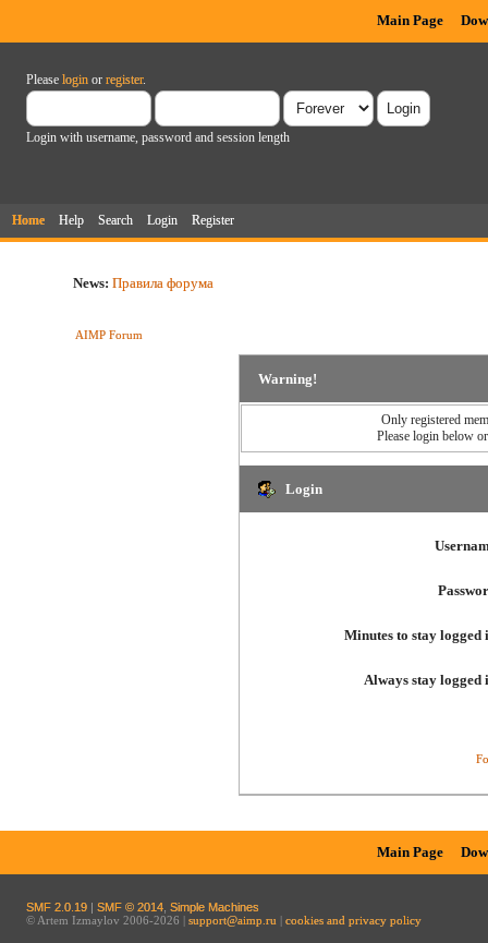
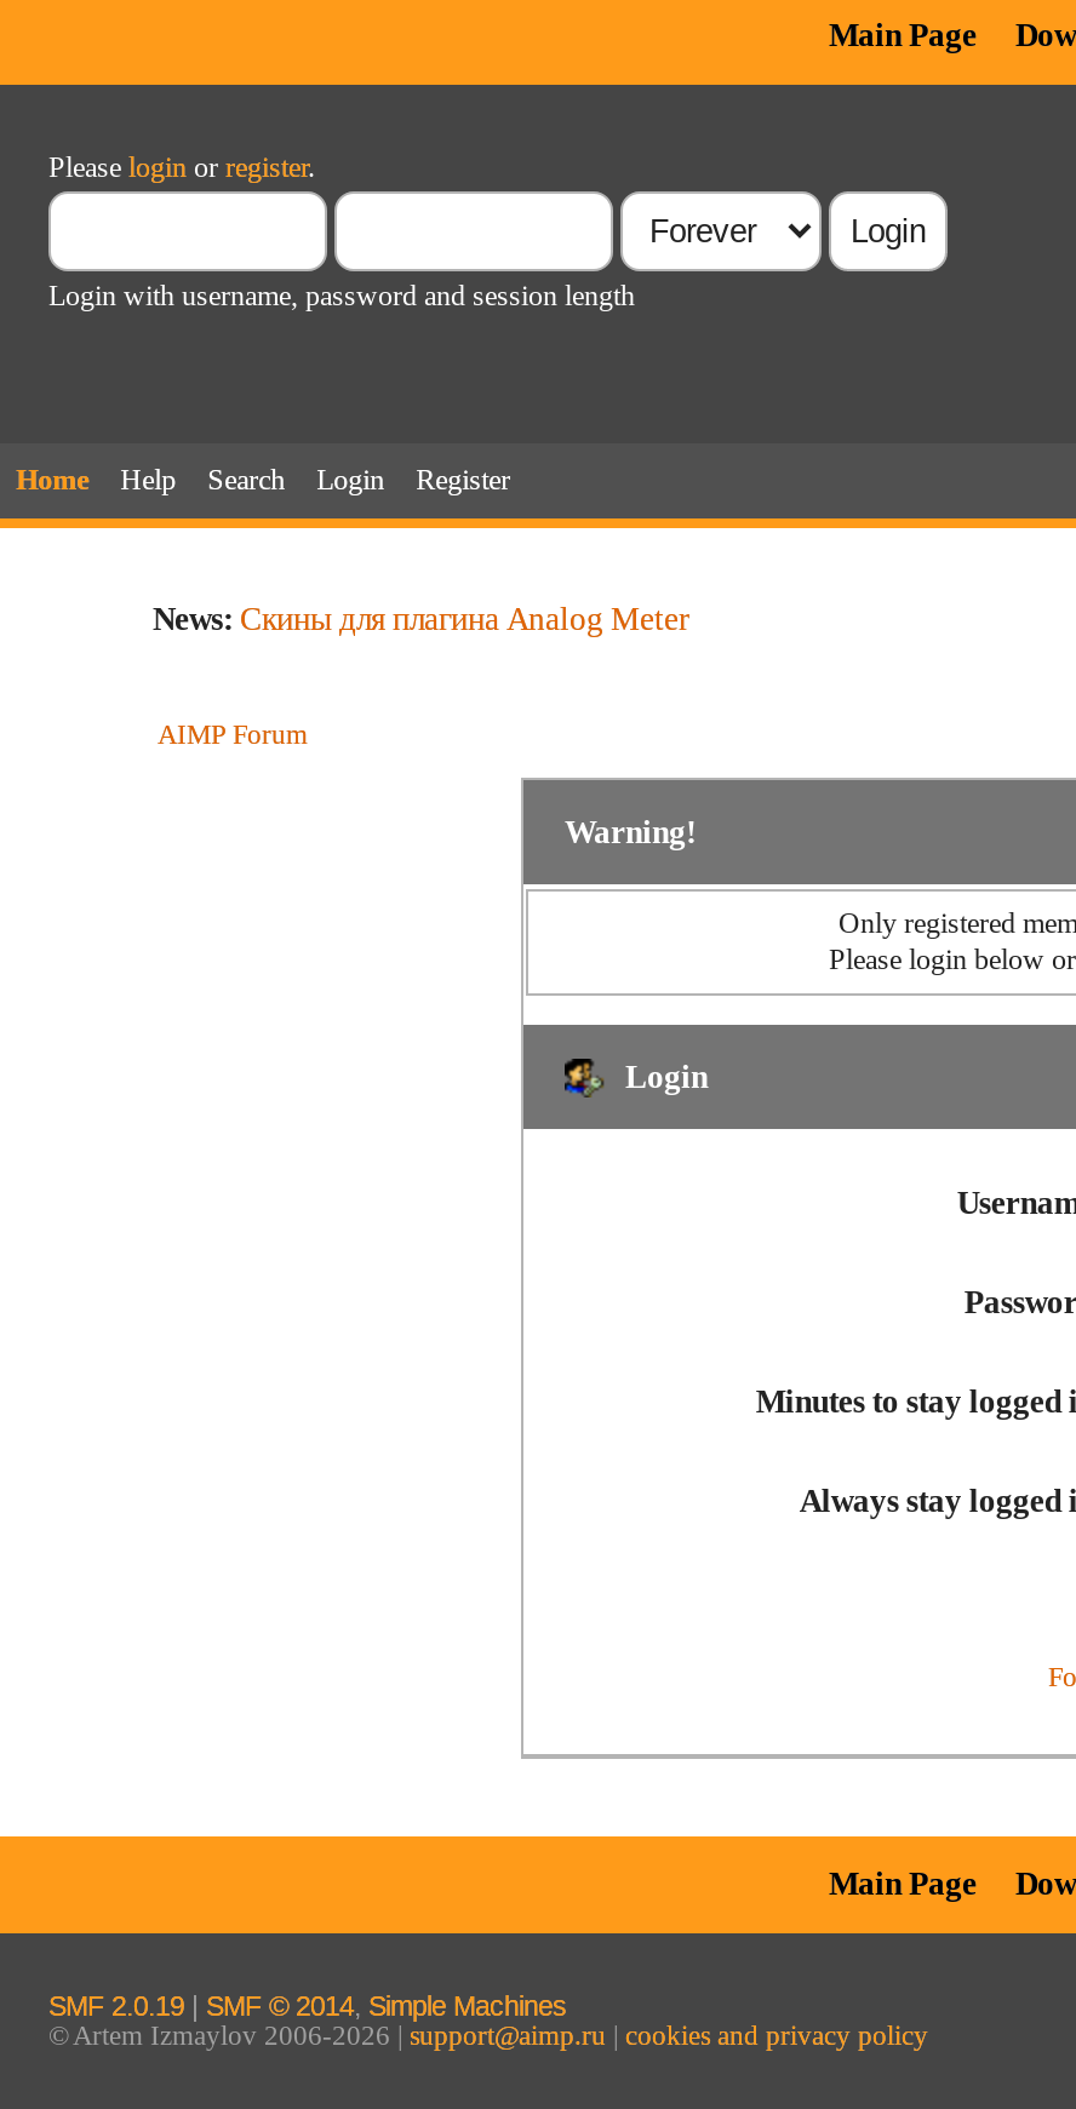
- News: Правила форума
+ News: Скины для плагина Analog Meter
